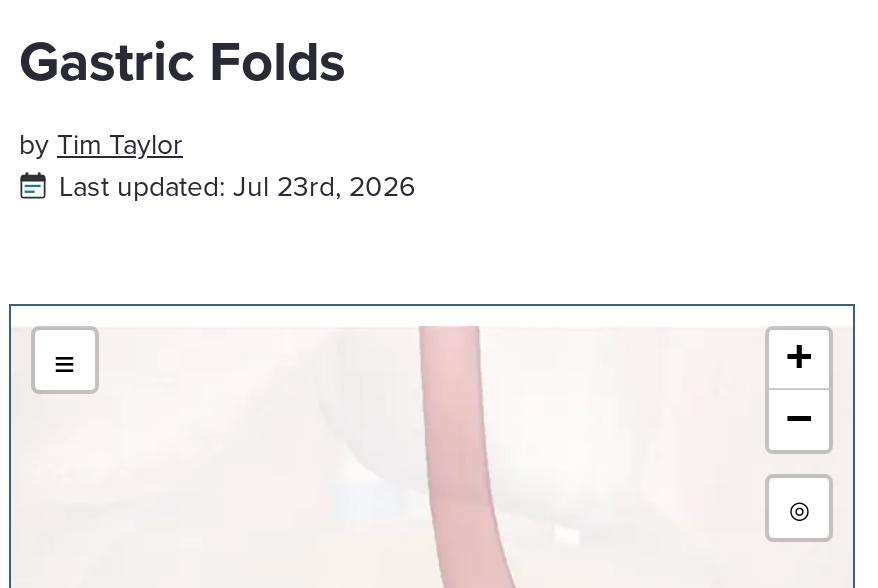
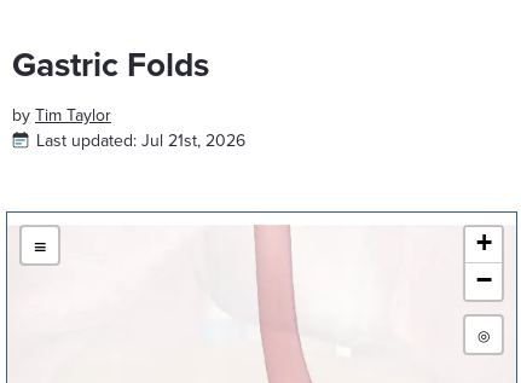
- Last updated: Jul 23rd, 2026
+ Last updated: Jul 21st, 2026
